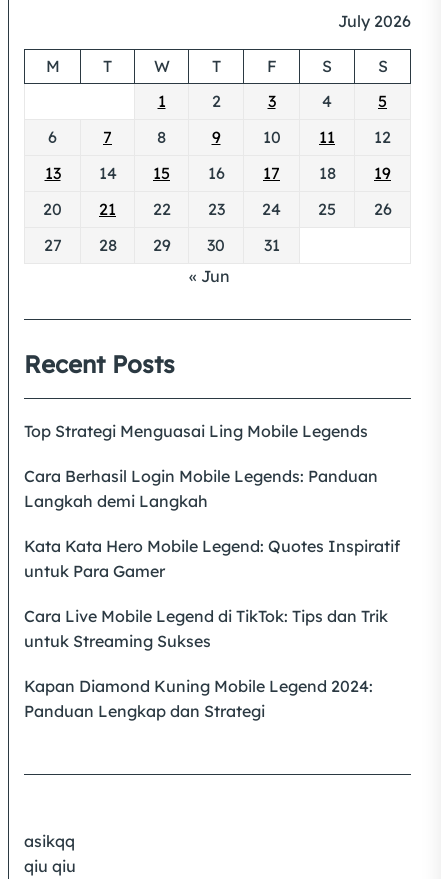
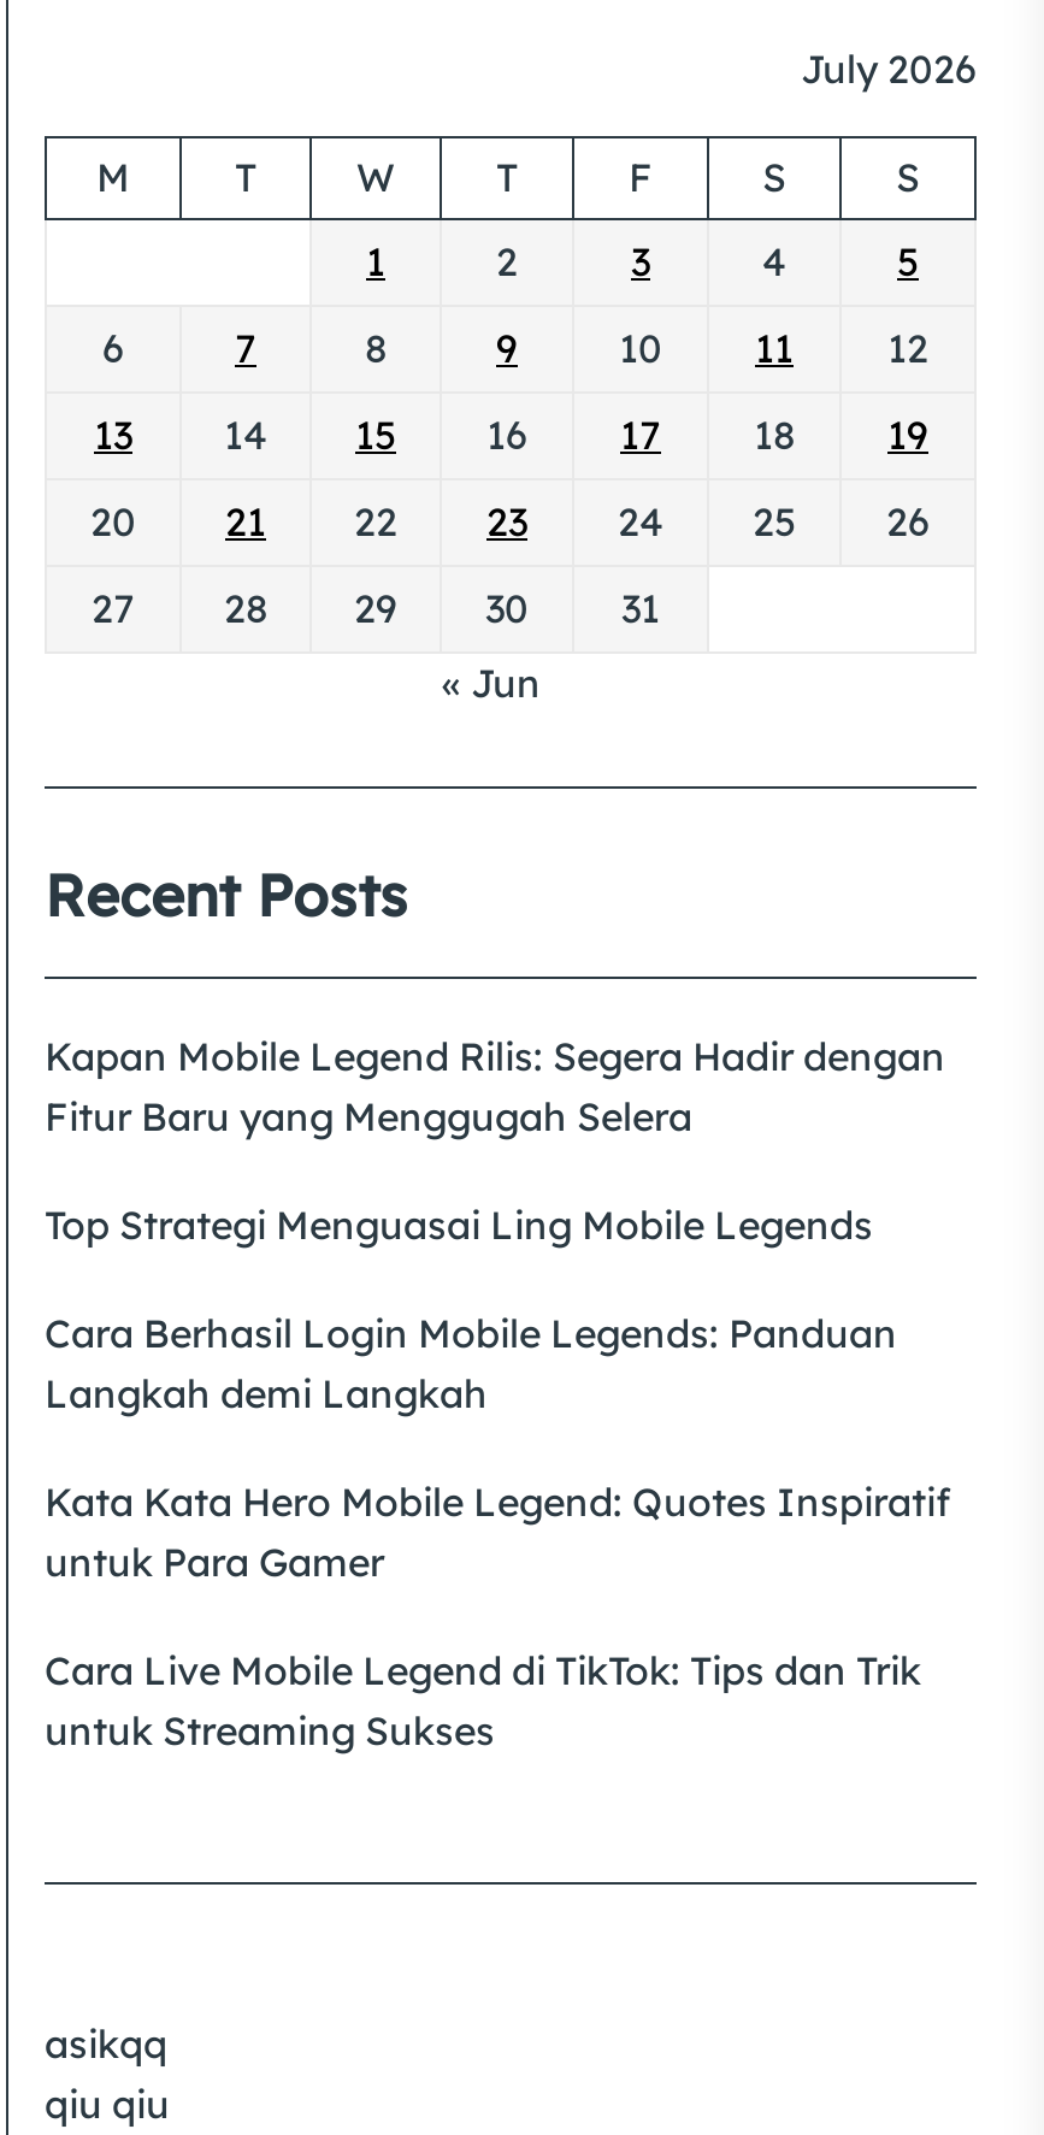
+ Kapan Mobile Legend Rilis: Segera Hadir dengan
+ Fitur Baru yang Menggugah Selera

moved down: Top Strategi Menguasai Ling Mobile Legends | Cara Berhasil Login Mobile Legends: Panduan | Langkah demi Langkah | Kata Kata Hero Mobile Legend: Quotes Inspiratif | untuk Para Gamer | Cara Live Mobile Legend di TikTok: Tips dan Trik | untuk Streaming Sukses

- Kapan Diamond Kuning Mobile Legend 2024:
- Panduan Lengkap dan Strategi
